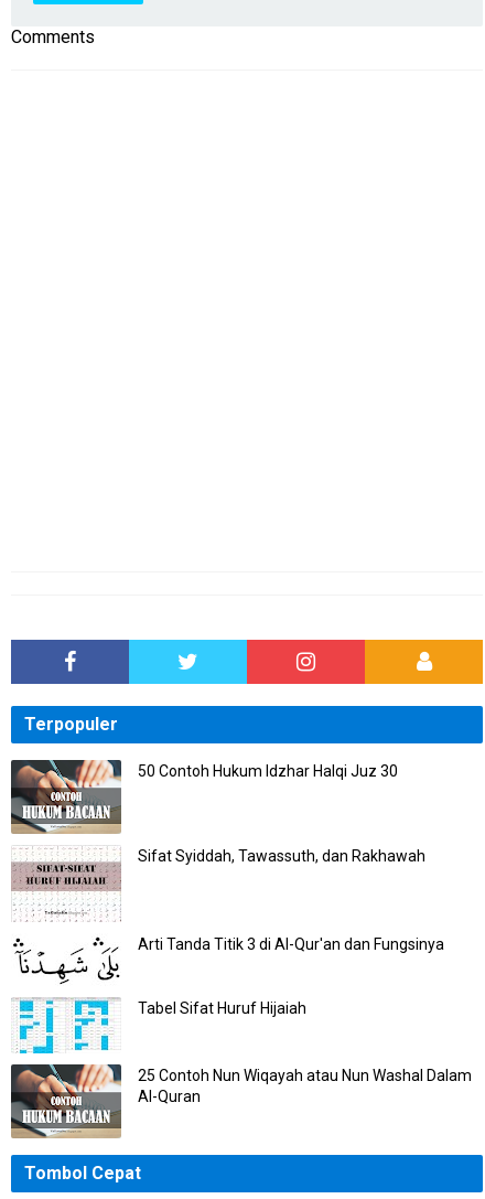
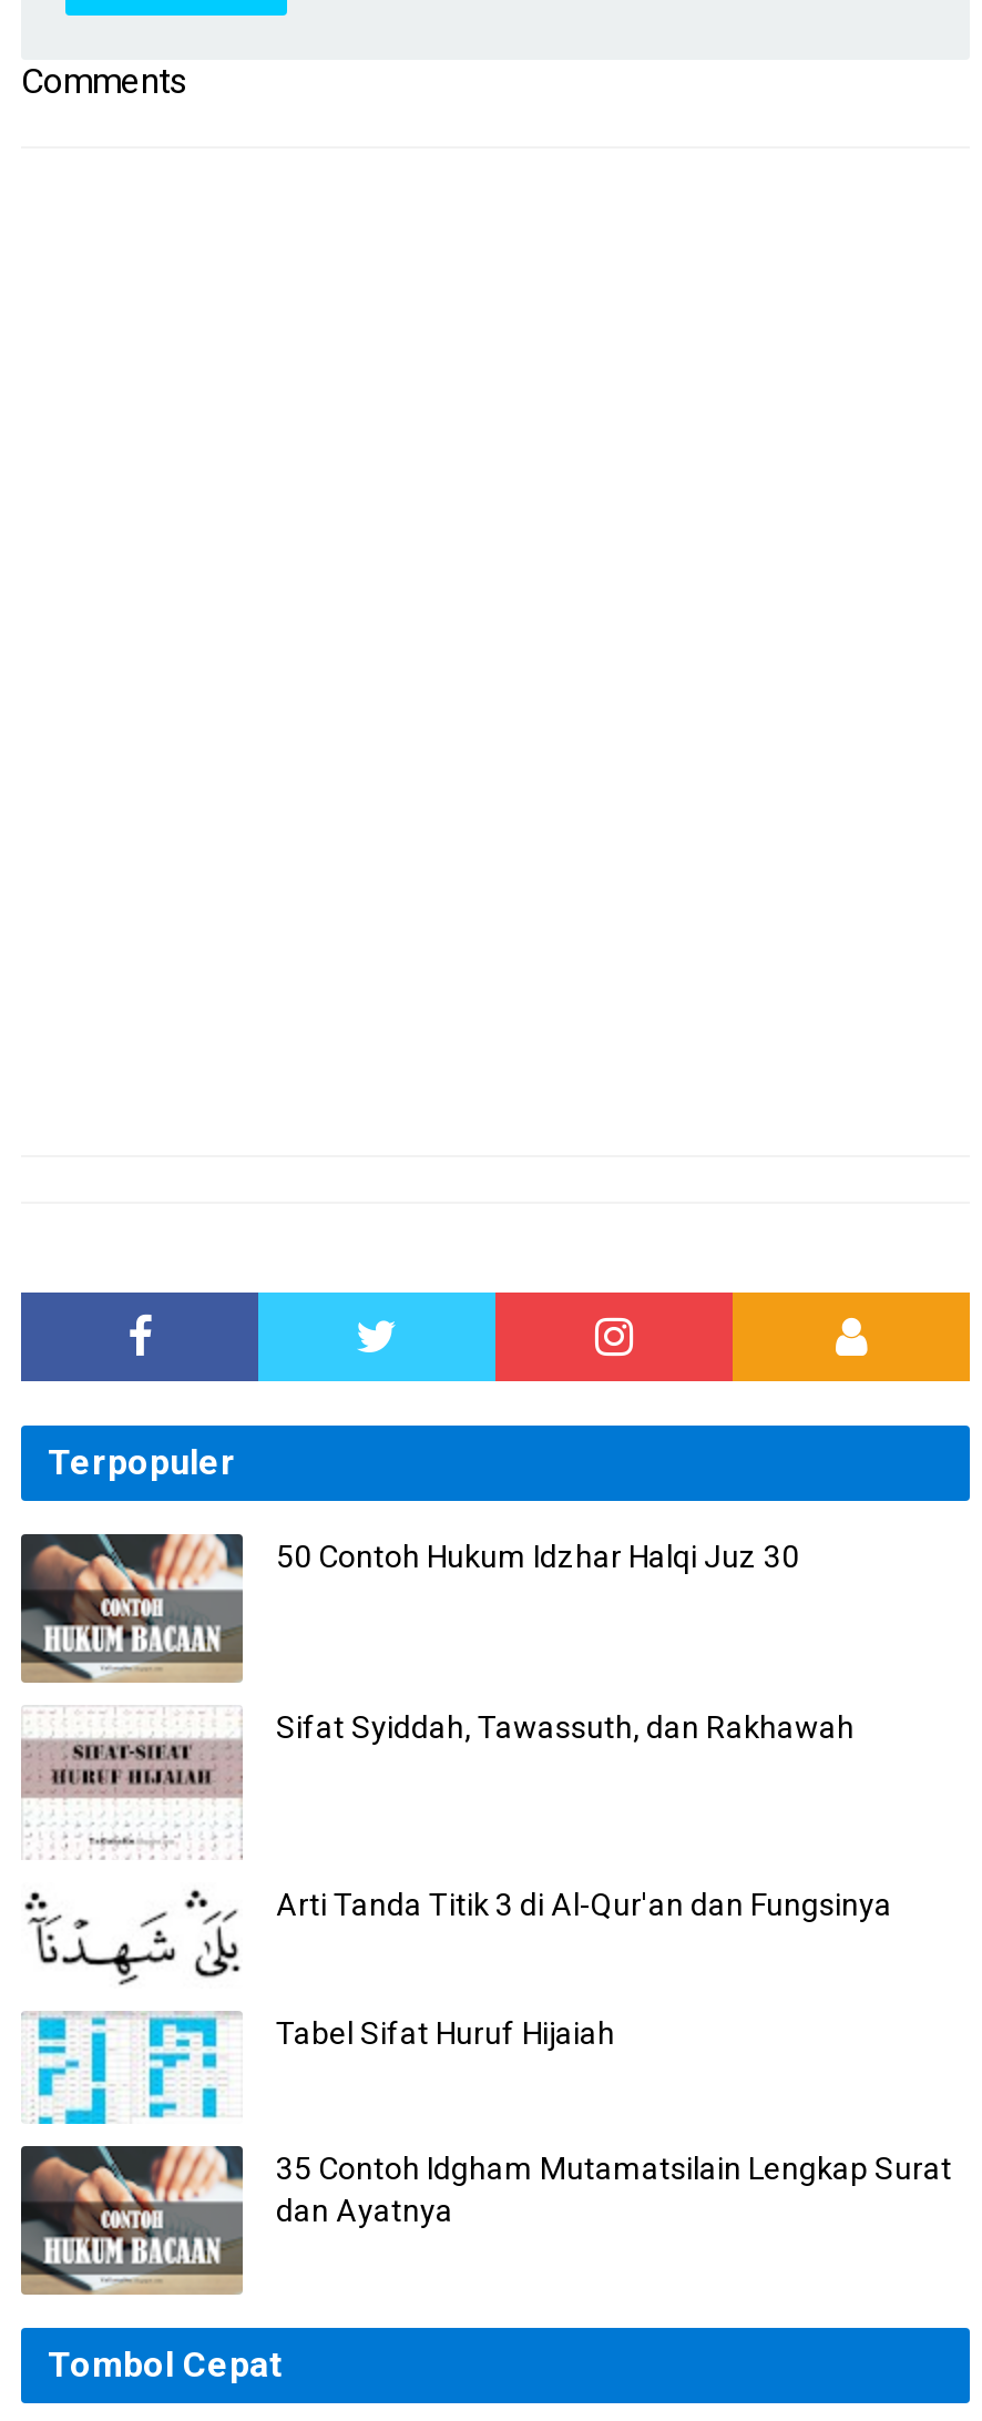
- 25 Contoh Nun Wiqayah atau Nun Washal Dalam
- Al-Quran
+ 35 Contoh Idgham Mutamatsilain Lengkap Surat
+ dan Ayatnya
